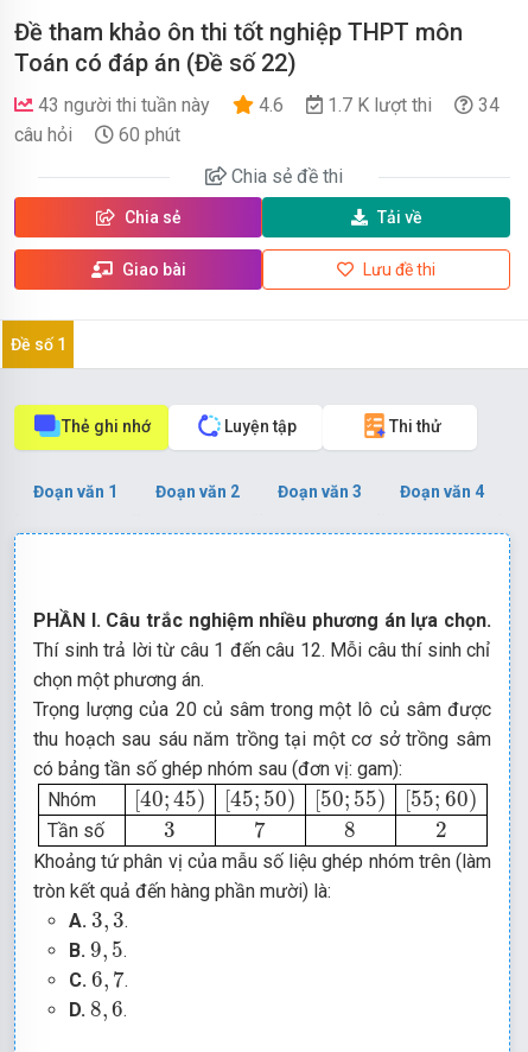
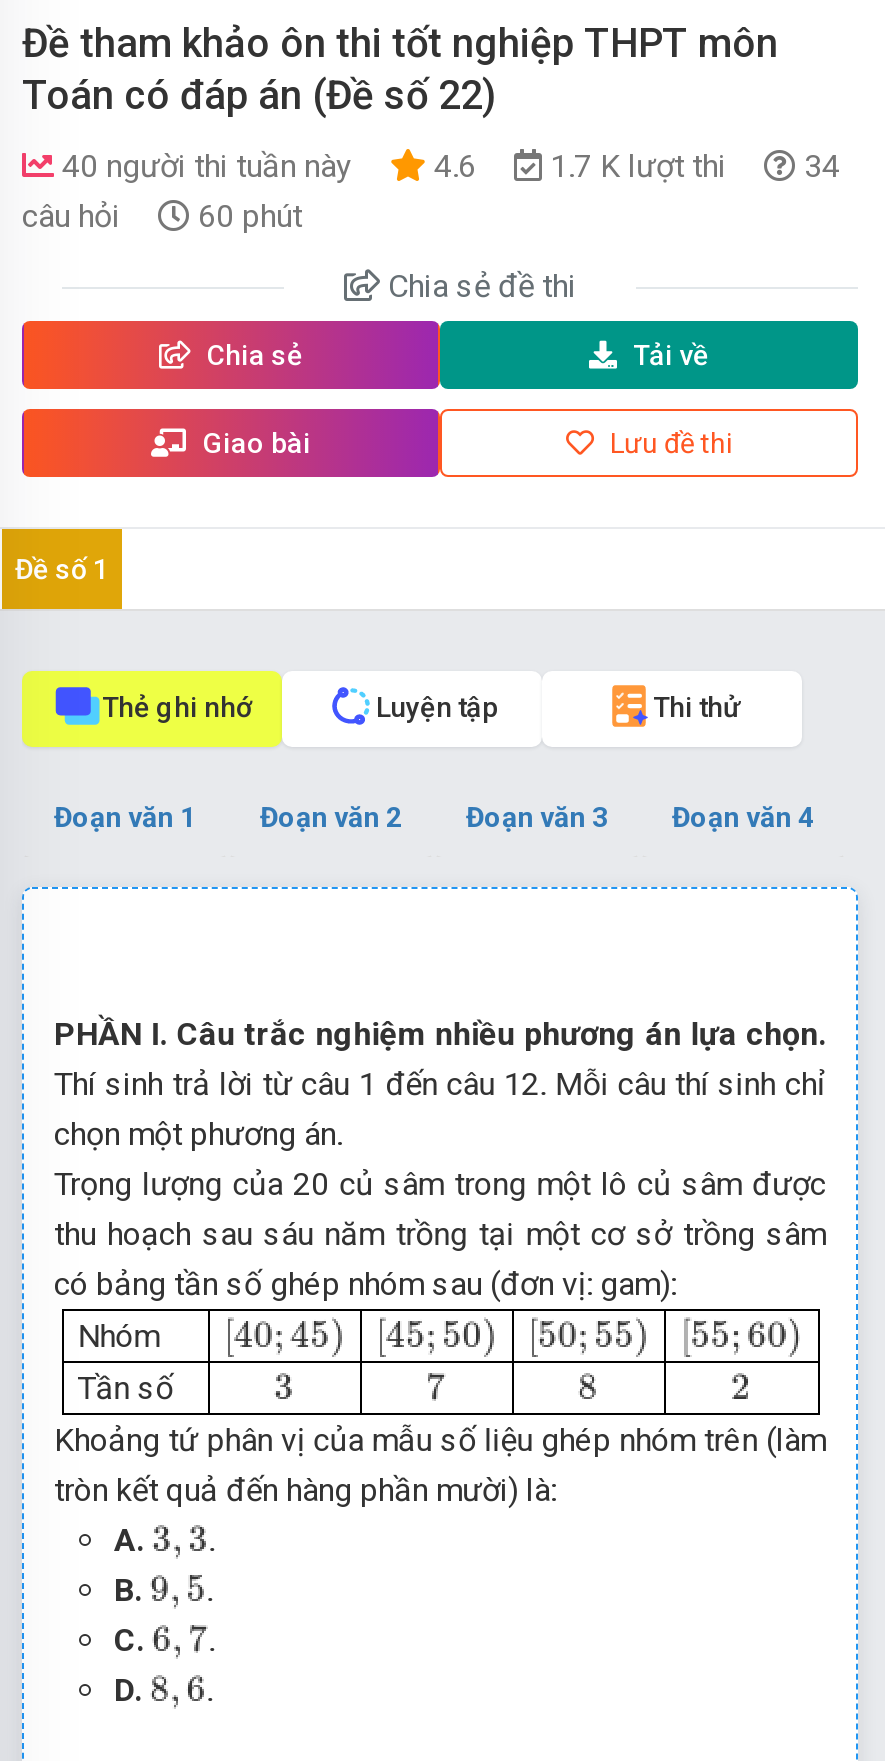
- 43 người thi tuần này
+ 40 người thi tuần này
